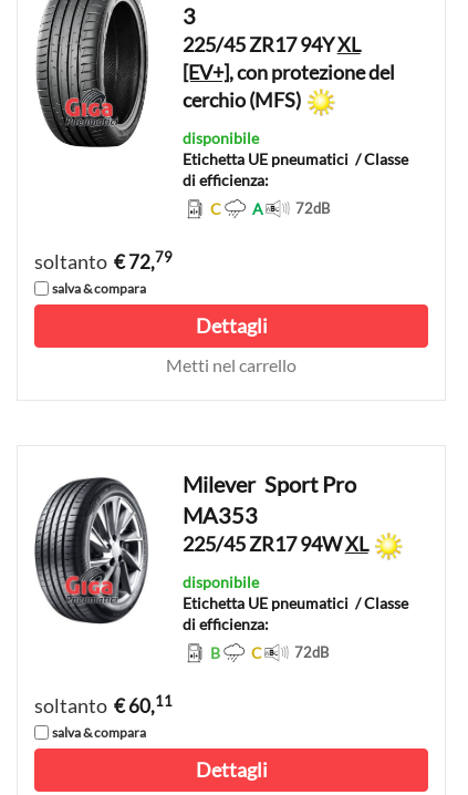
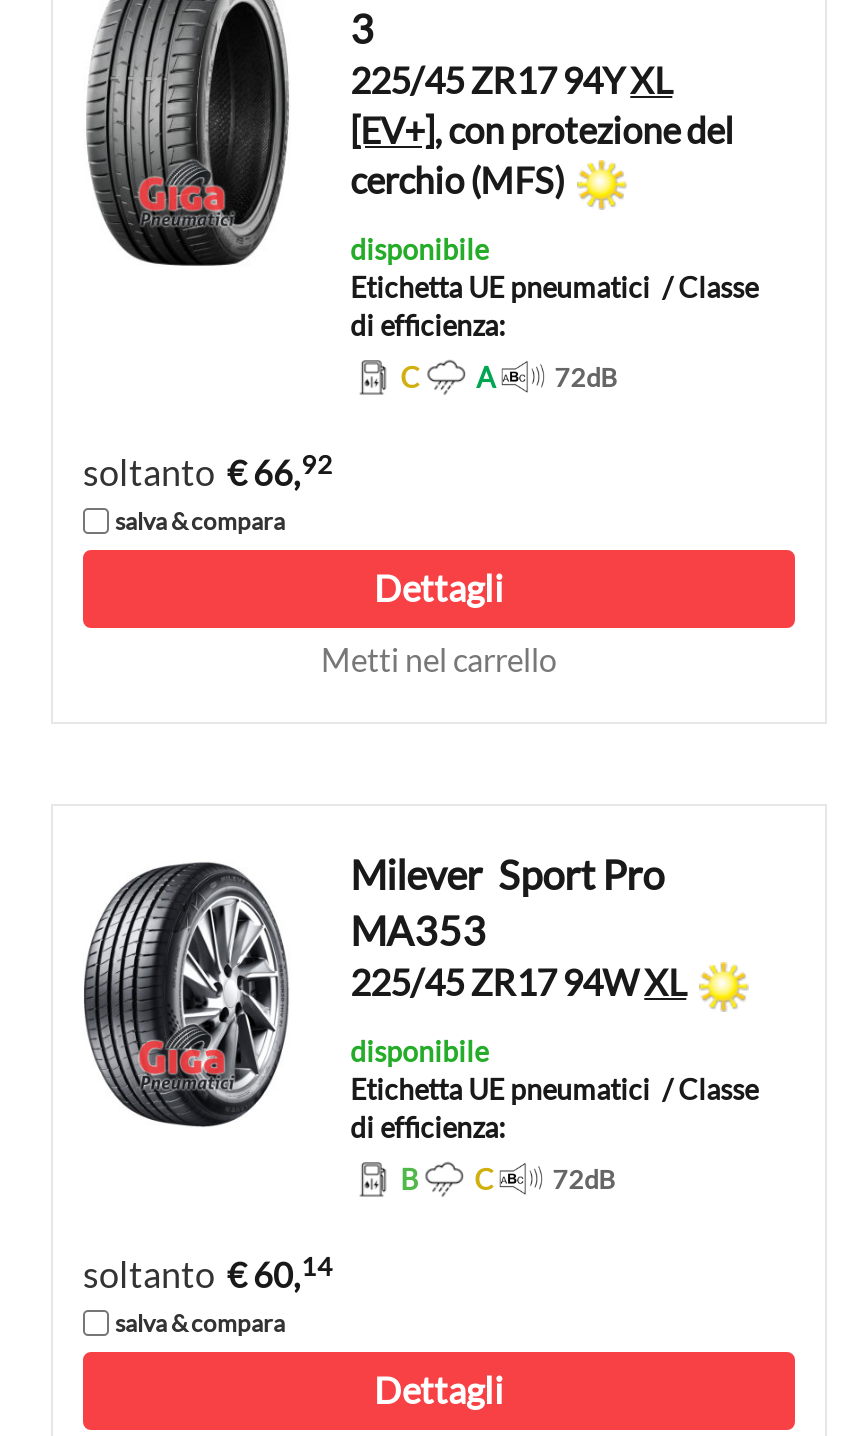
- soltanto € 72,79
+ soltanto € 66,92

- soltanto € 60,11
+ soltanto € 60,14
